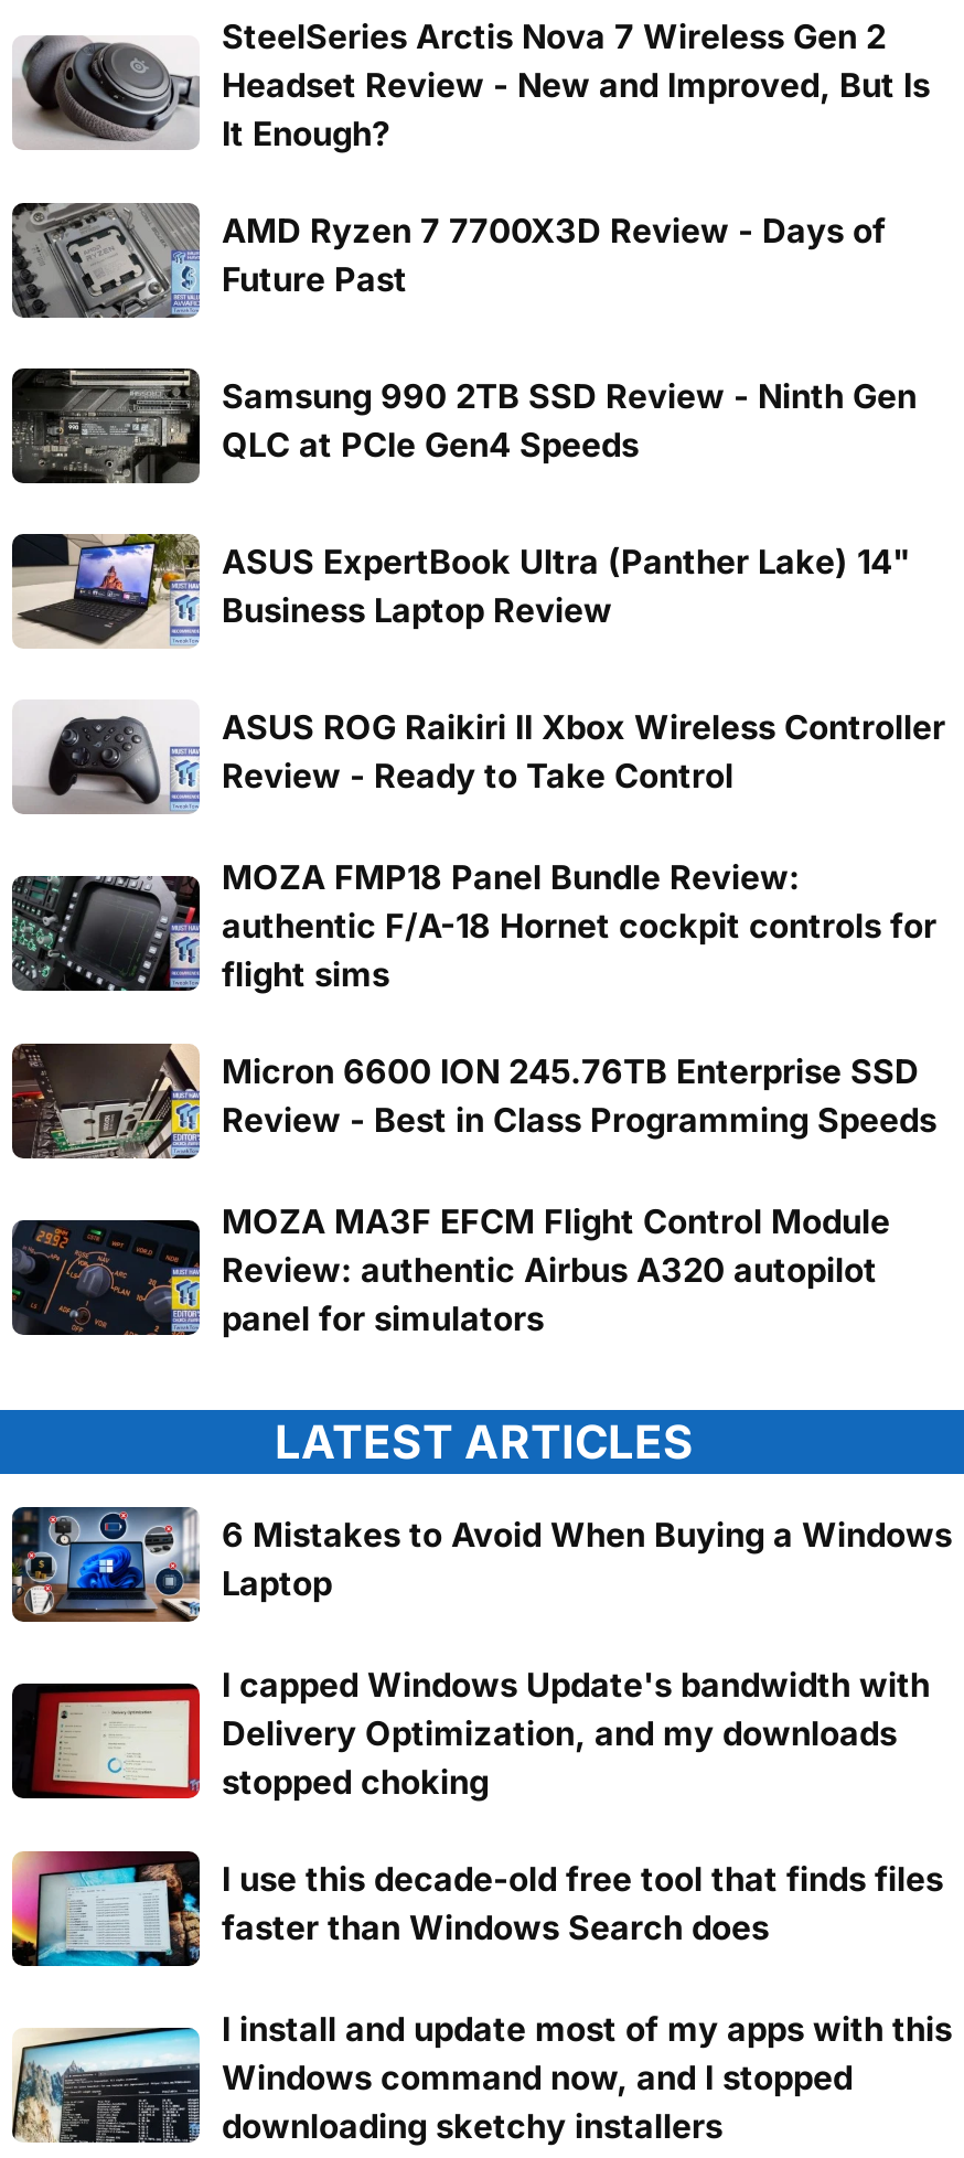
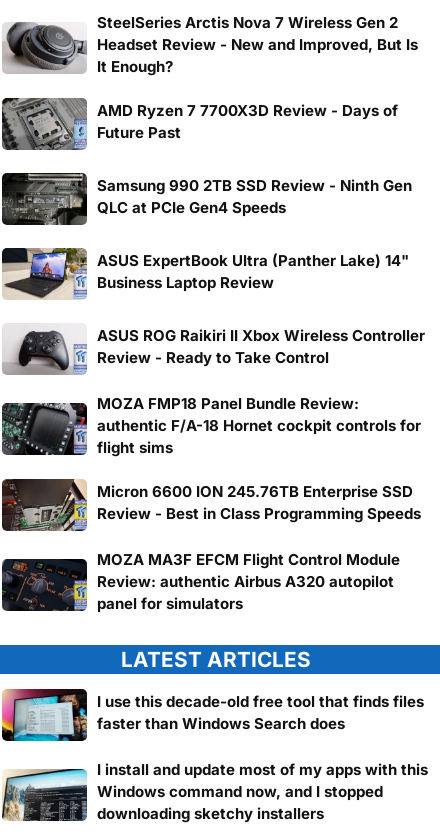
- [image]
- 6 Mistakes to Avoid When Buying a Windows
- Laptop
- I capped Windows Update's bandwidth with
- Delivery Optimization, and my downloads
- stopped choking

- [image]
